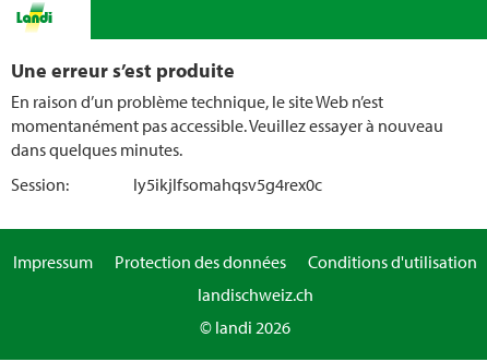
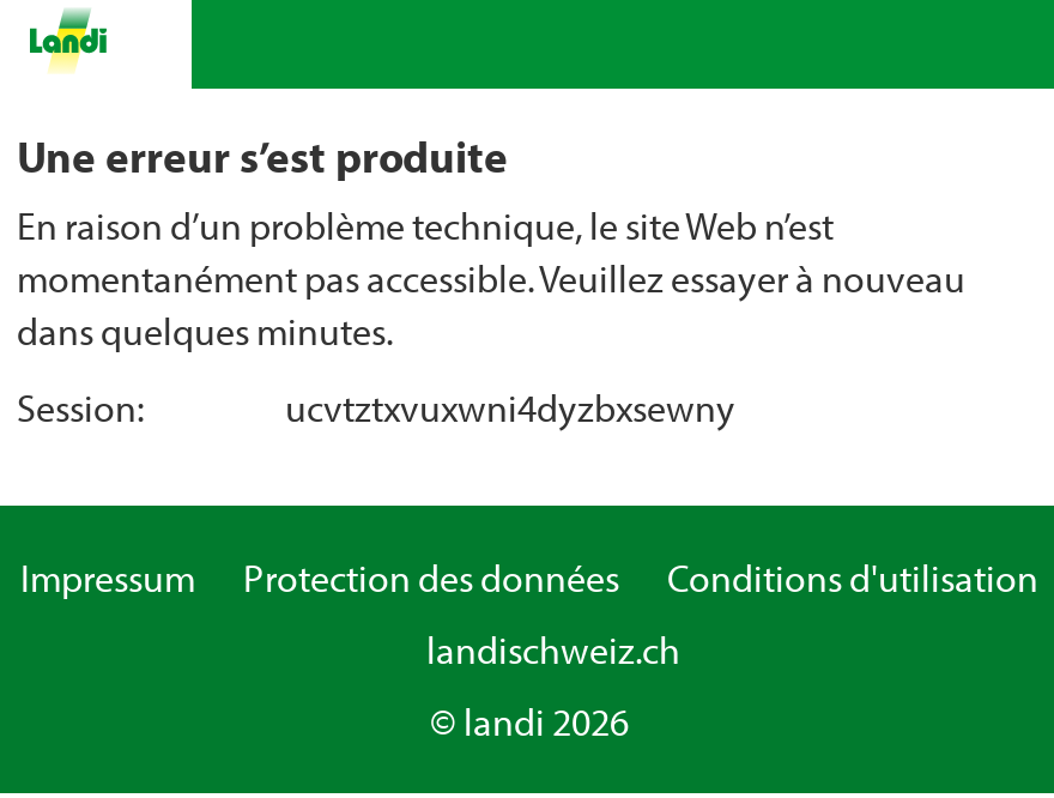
- ly5ikjlfsomahqsv5g4rex0c
+ ucvtztxvuxwni4dyzbxsewny
